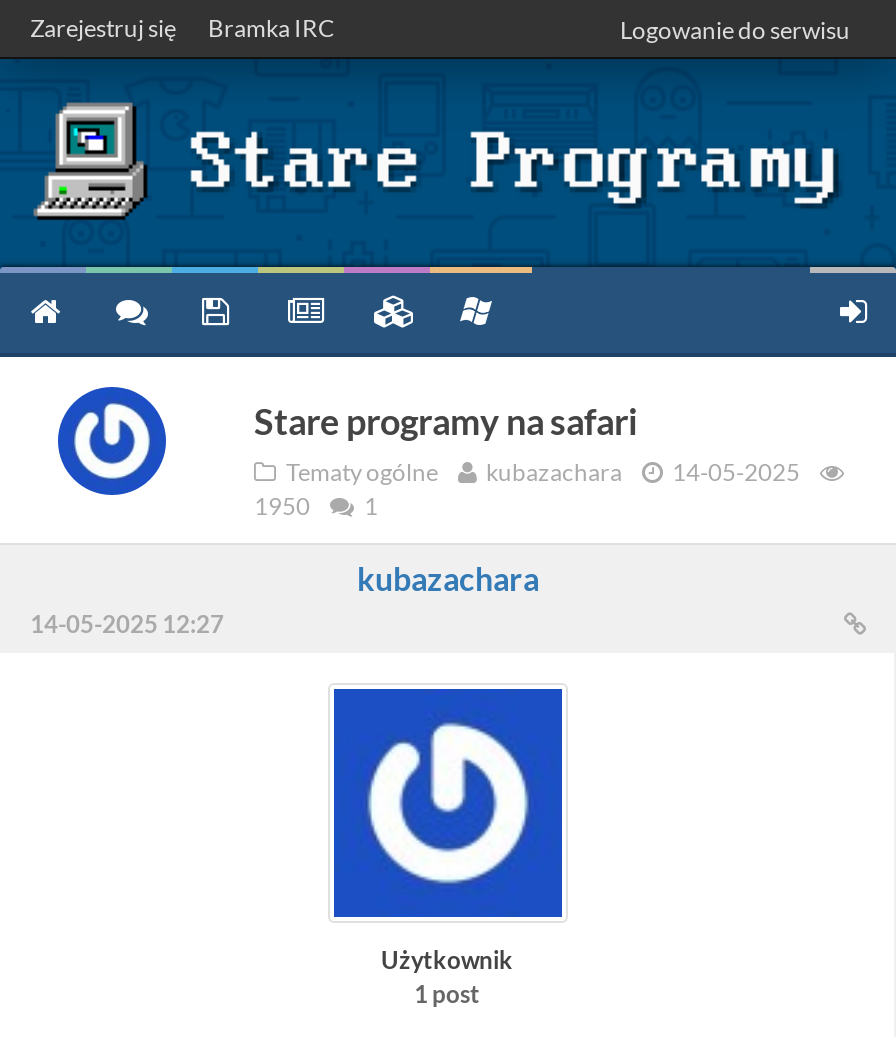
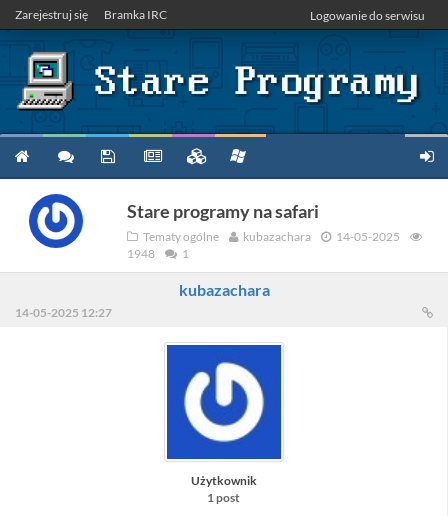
- 1950 1
+ 1948 1
